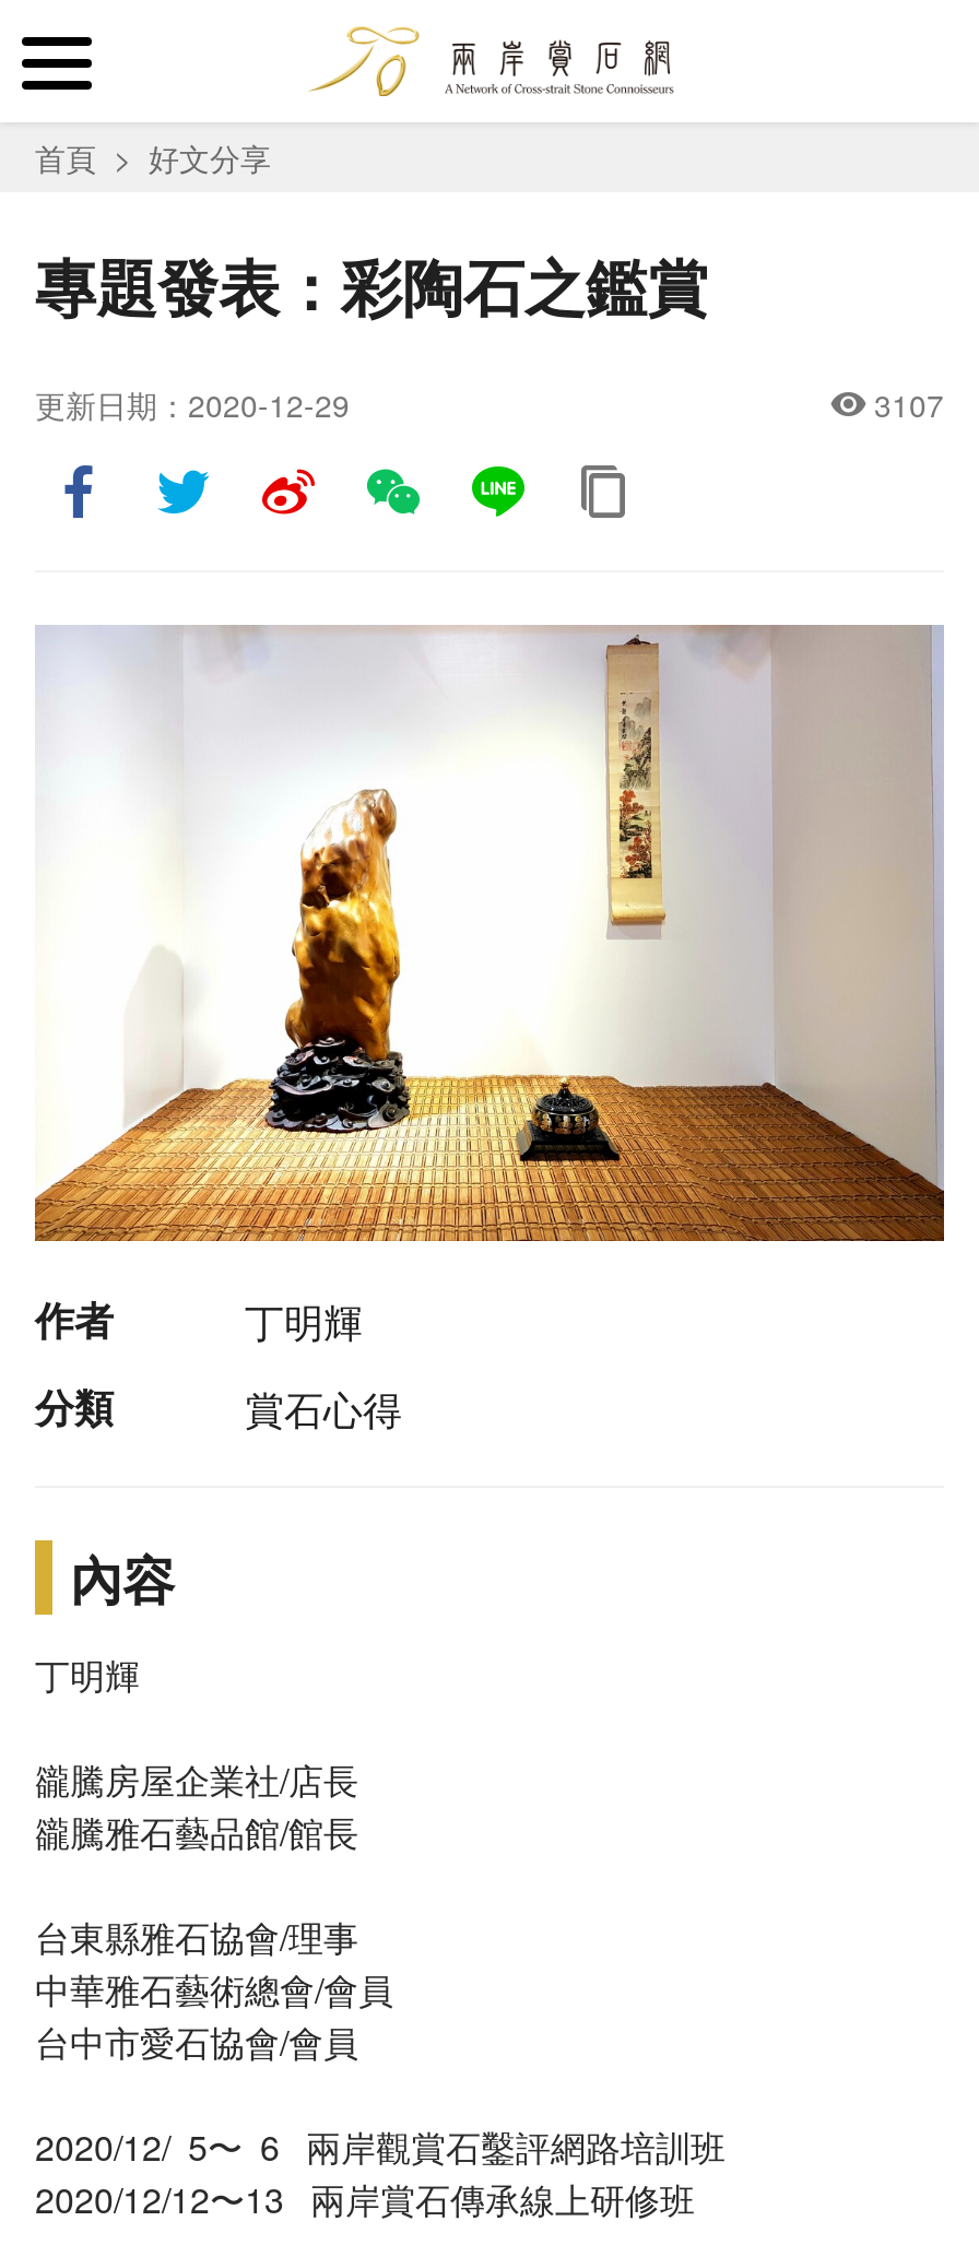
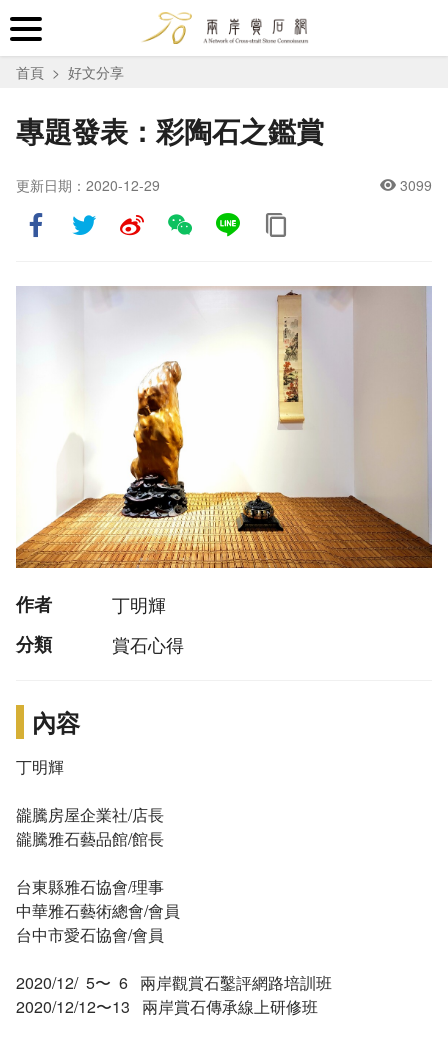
- 3107
+ 3099
